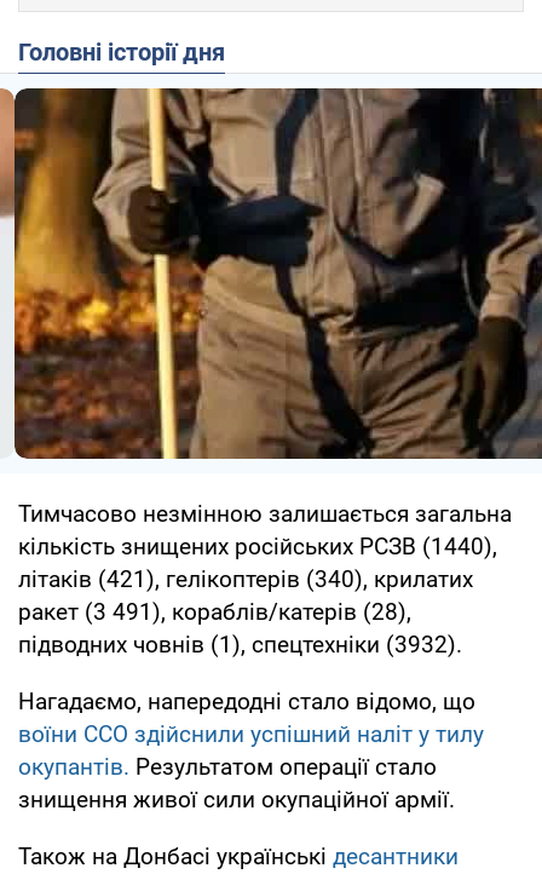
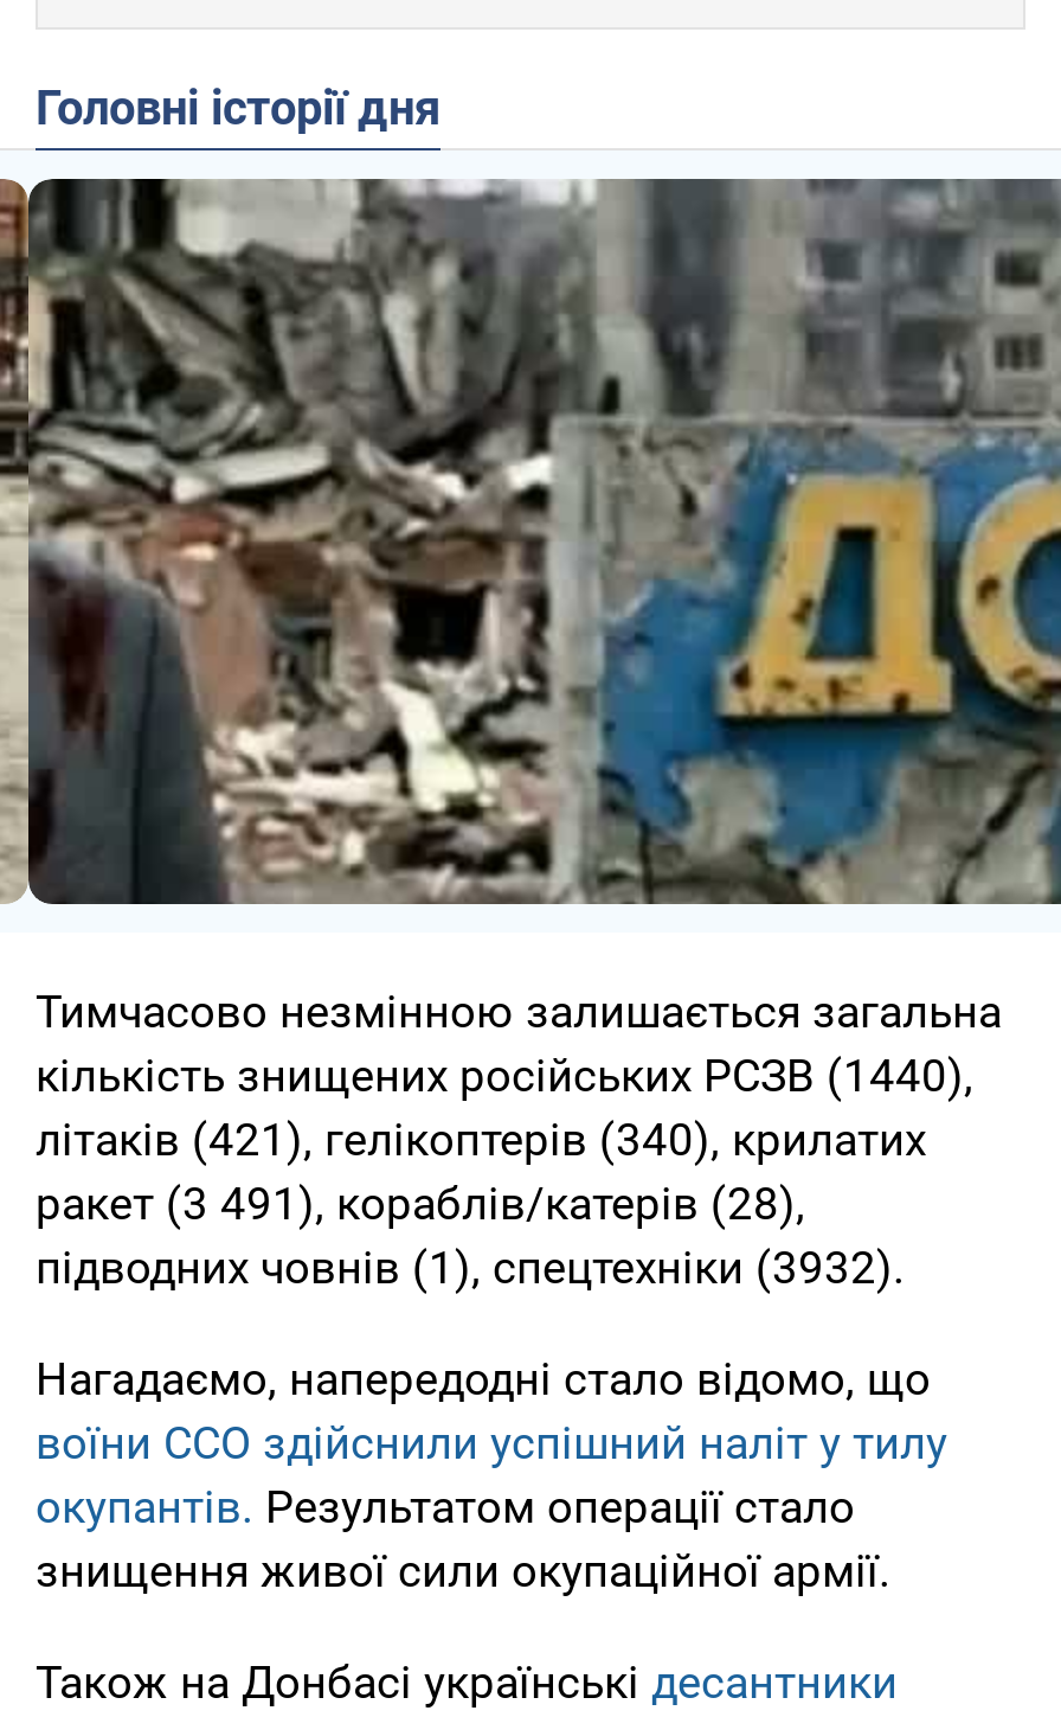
- [image]
+ [image]
